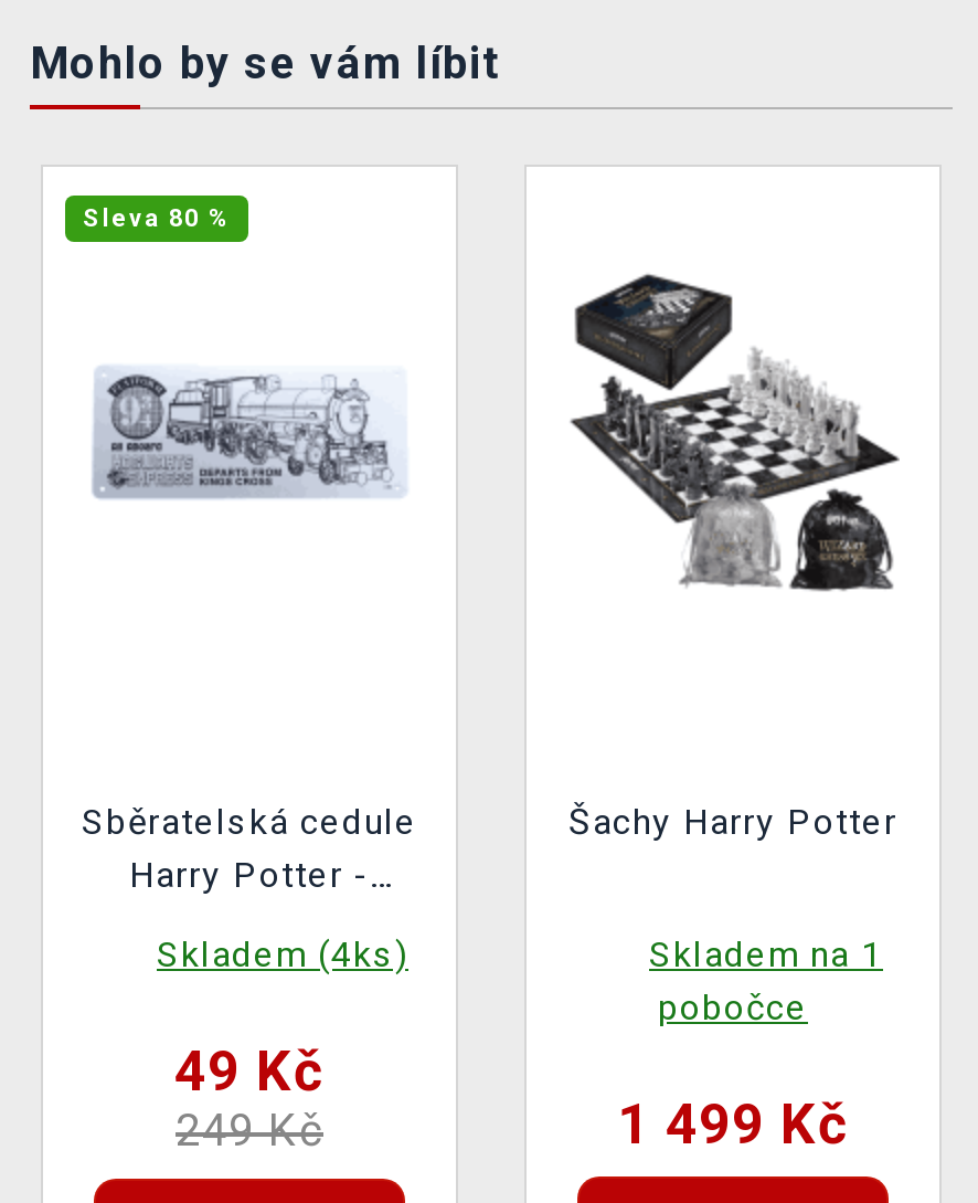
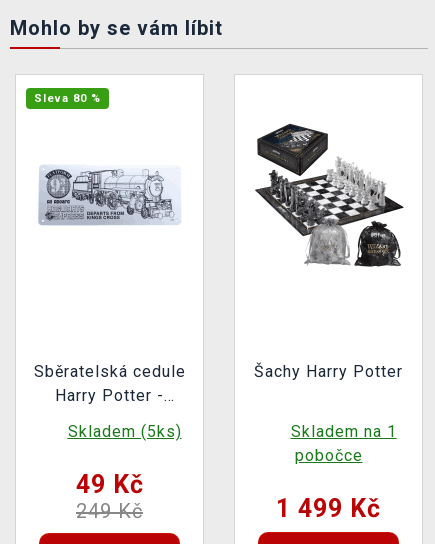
- Skladem (4ks)
+ Skladem (5ks)
